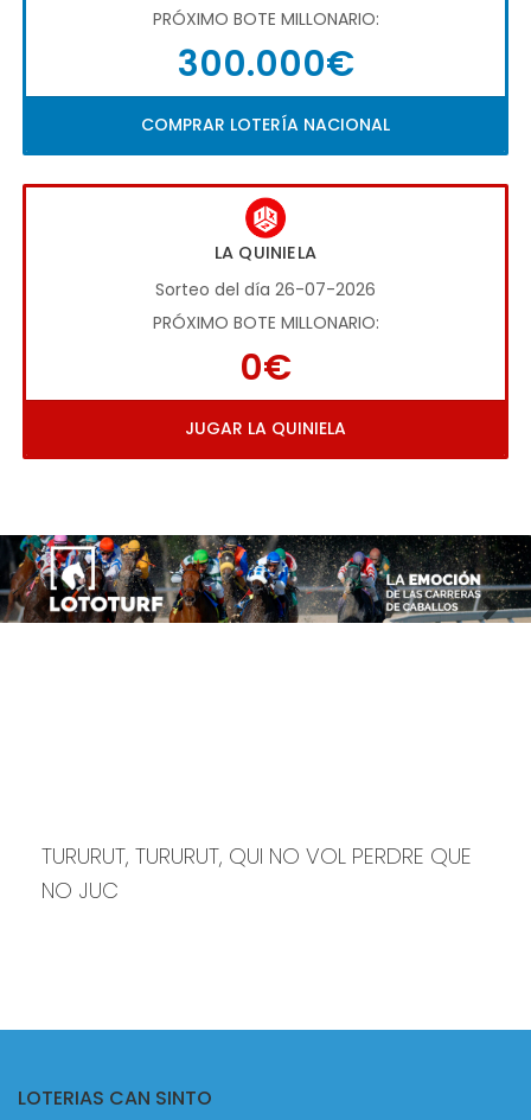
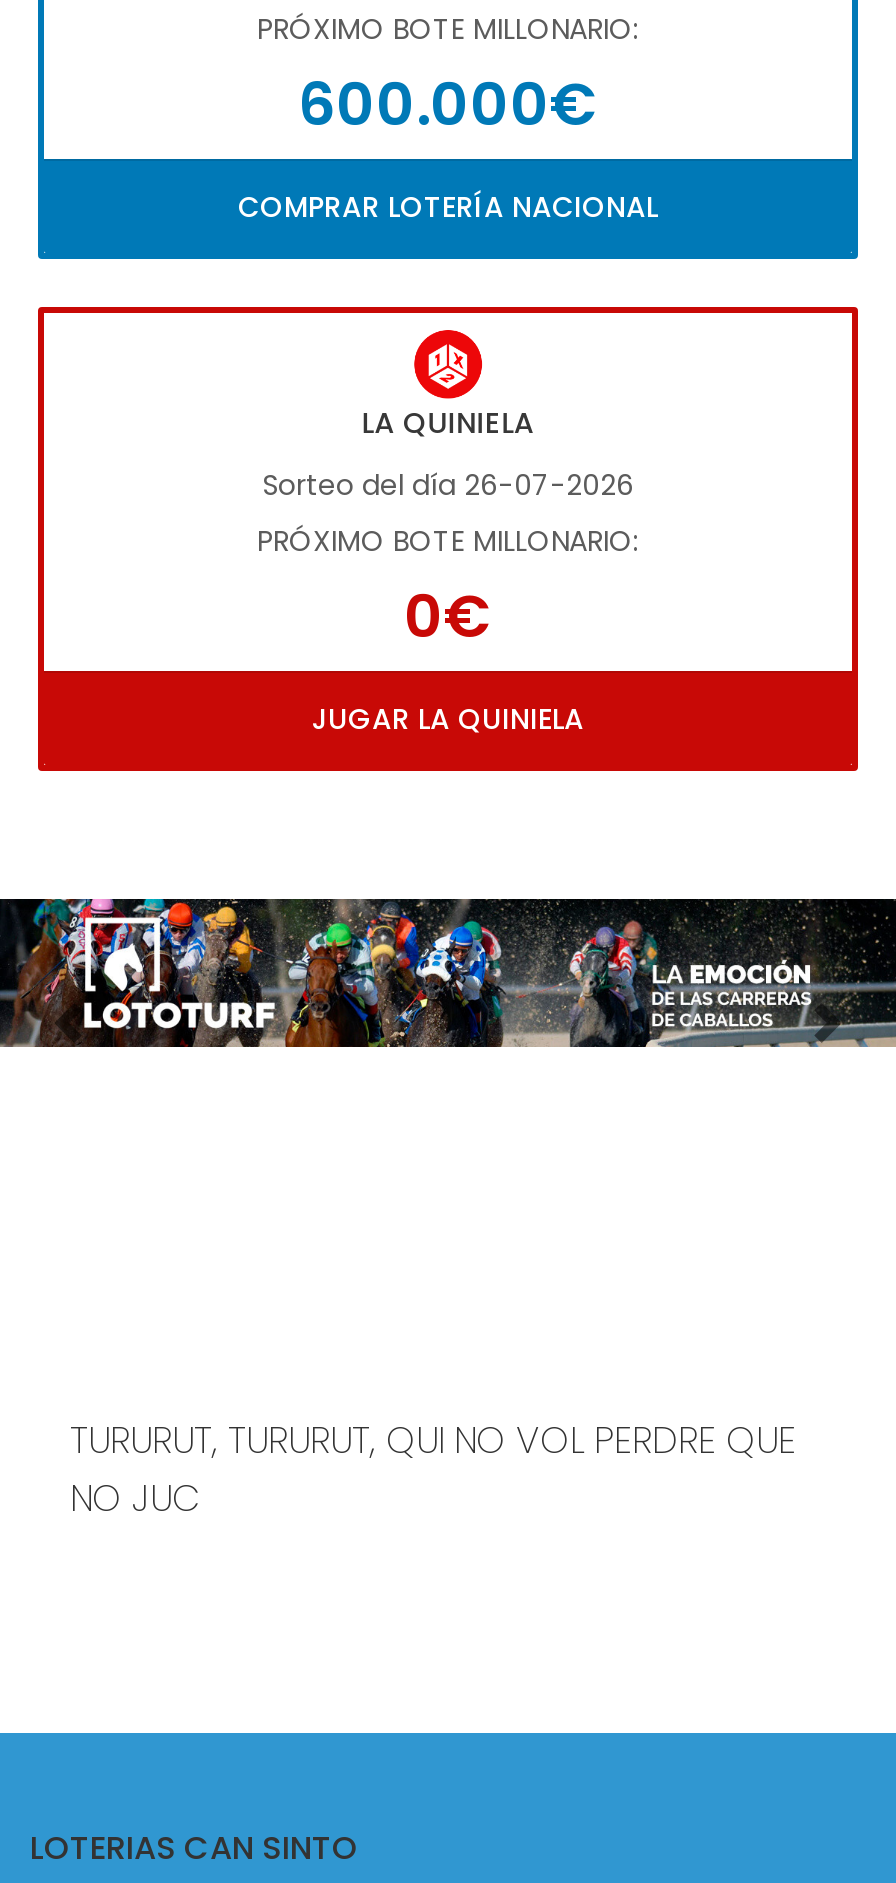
- 300.000€
+ 600.000€
